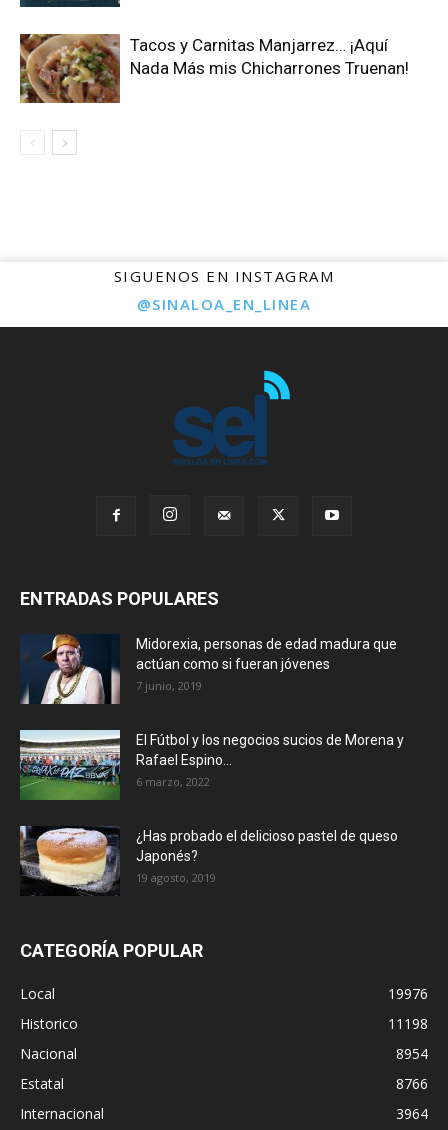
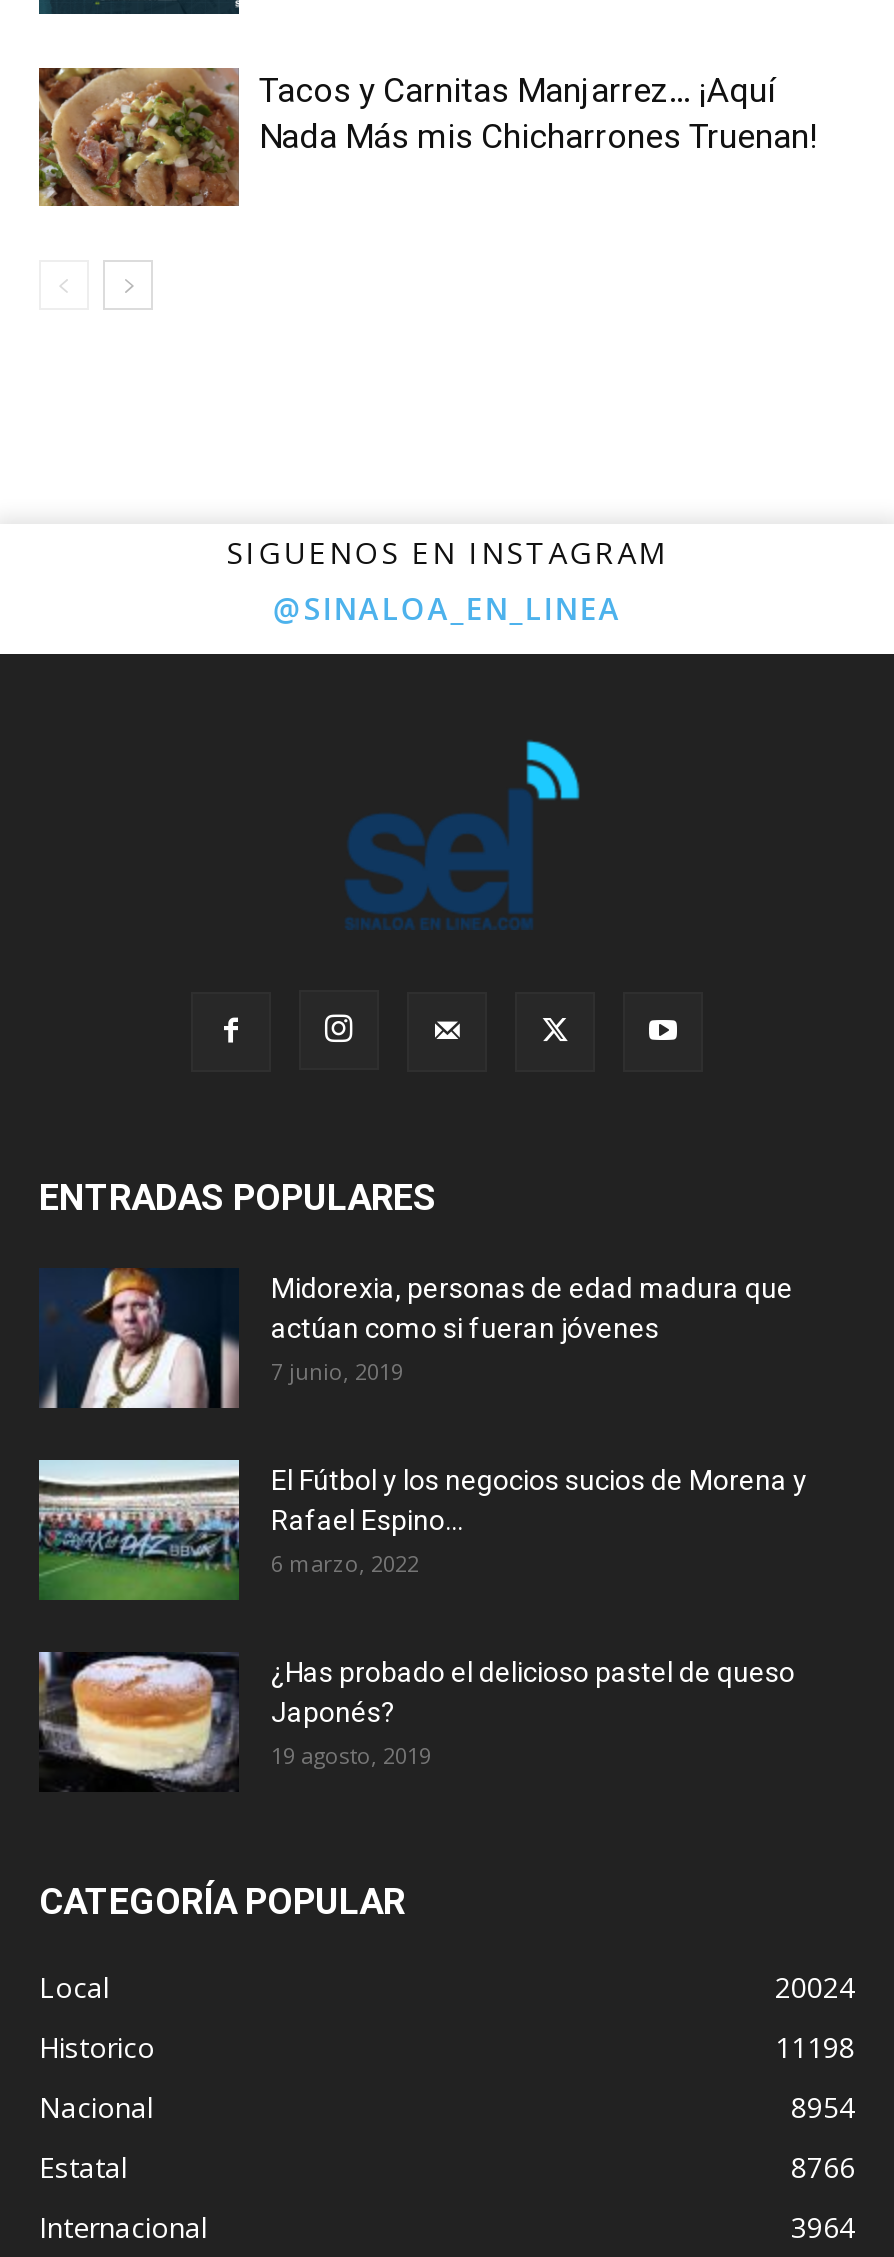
- 19976
+ 20024
